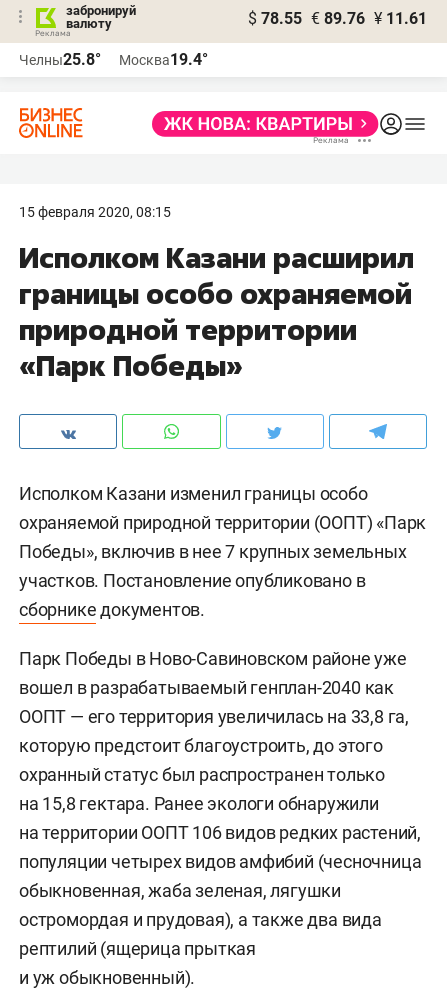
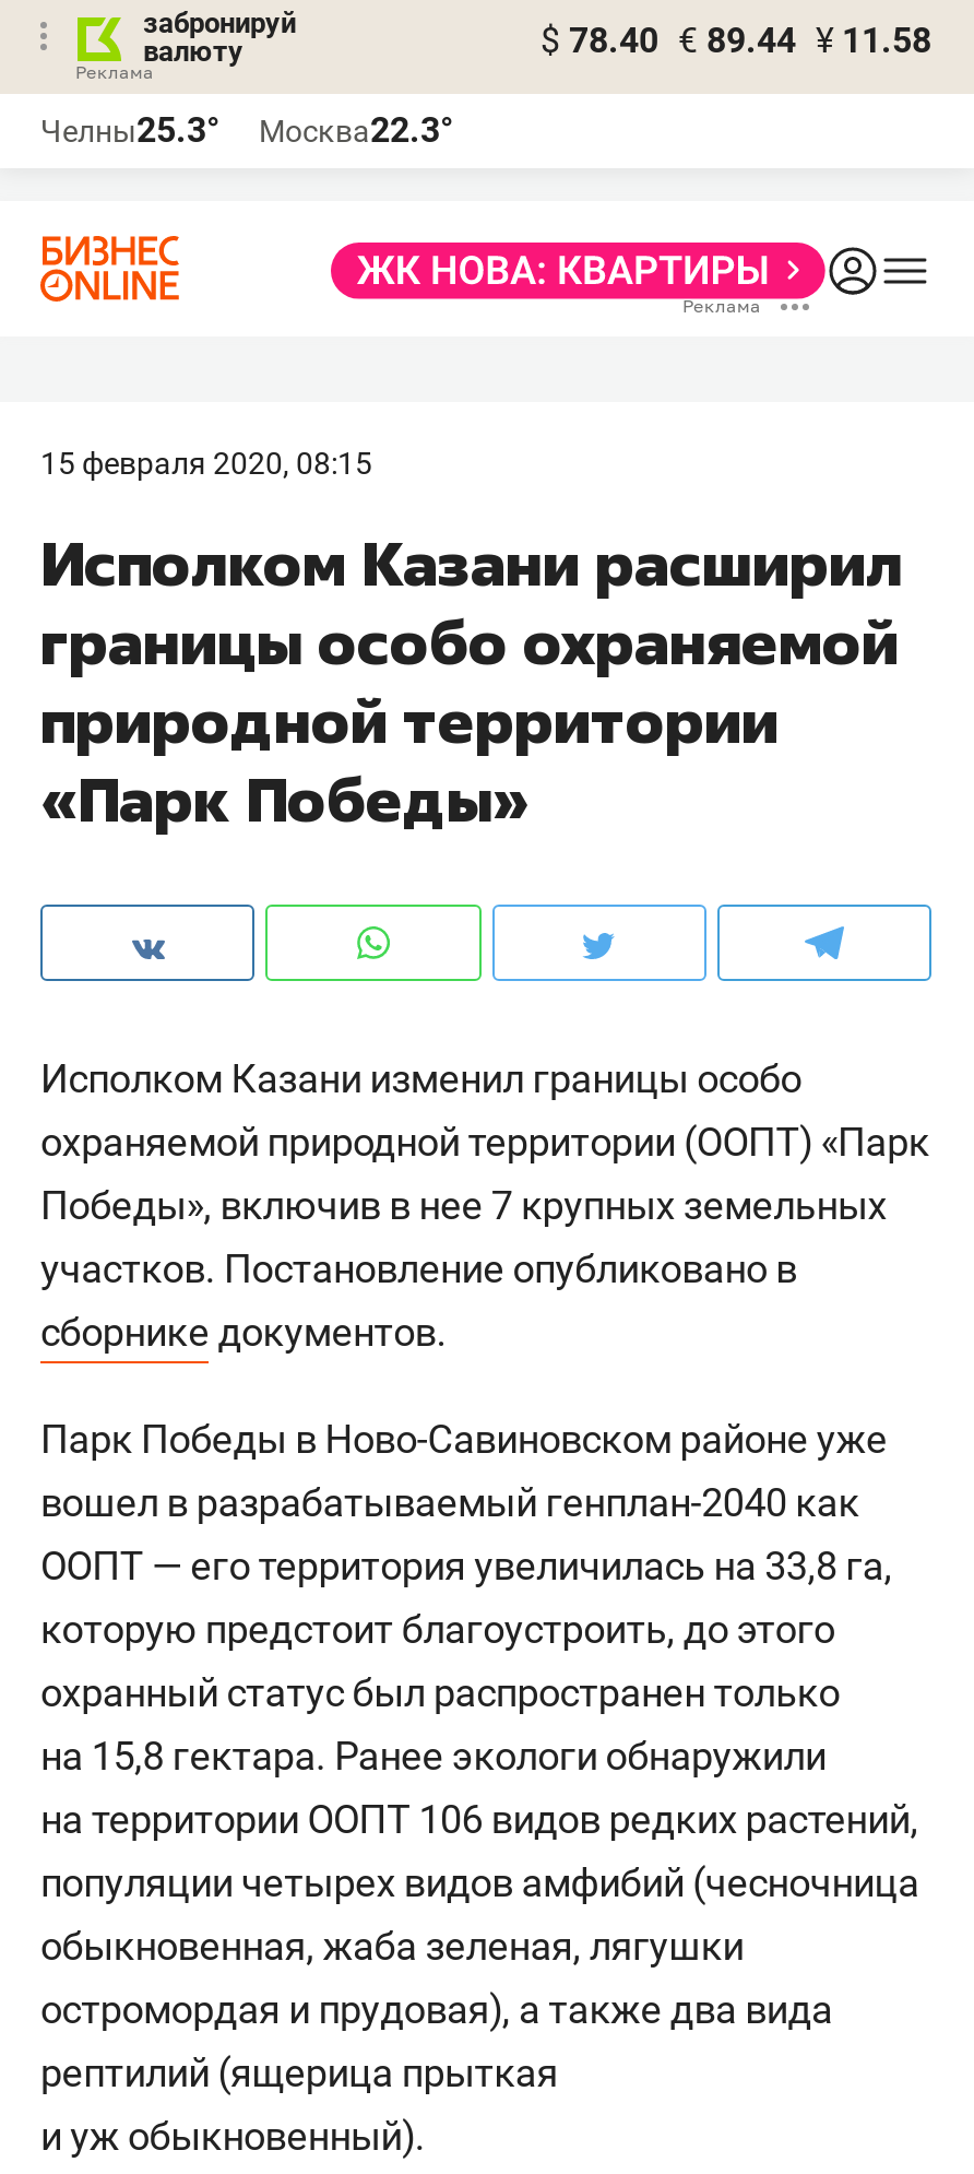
- $ 78.55 € 89.76 ¥ 11.61
+ $ 78.40 € 89.44 ¥ 11.58

- Челны25.8°
+ Челны25.3°

- Москва19.4°
+ Москва22.3°
